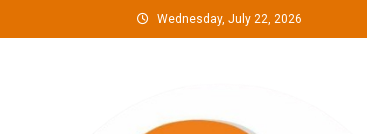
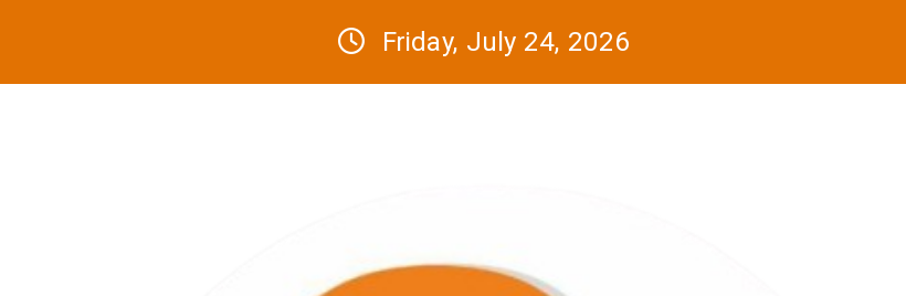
- Wednesday, July 22, 2026
+ Friday, July 24, 2026
